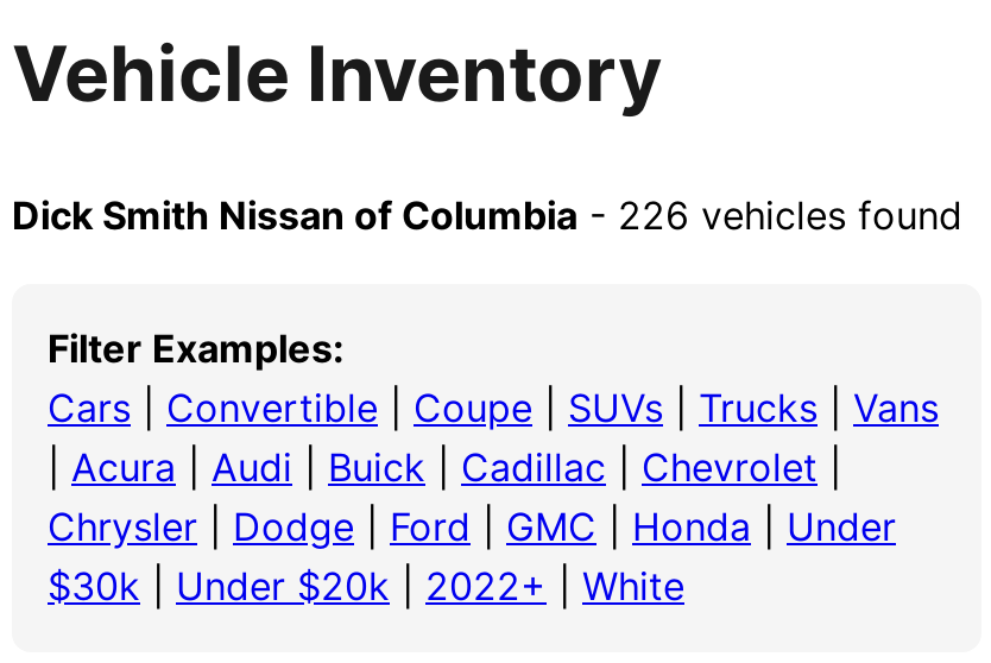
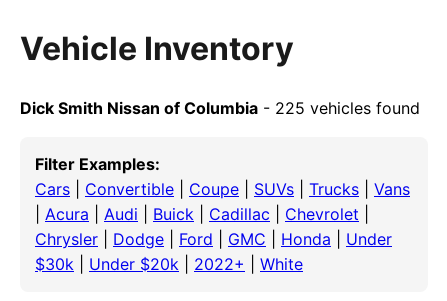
- Dick Smith Nissan of Columbia - 226 vehicles found
+ Dick Smith Nissan of Columbia - 225 vehicles found
